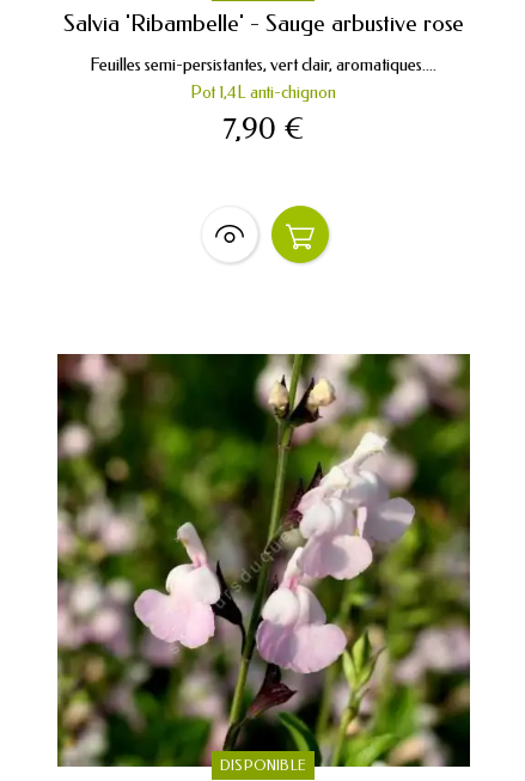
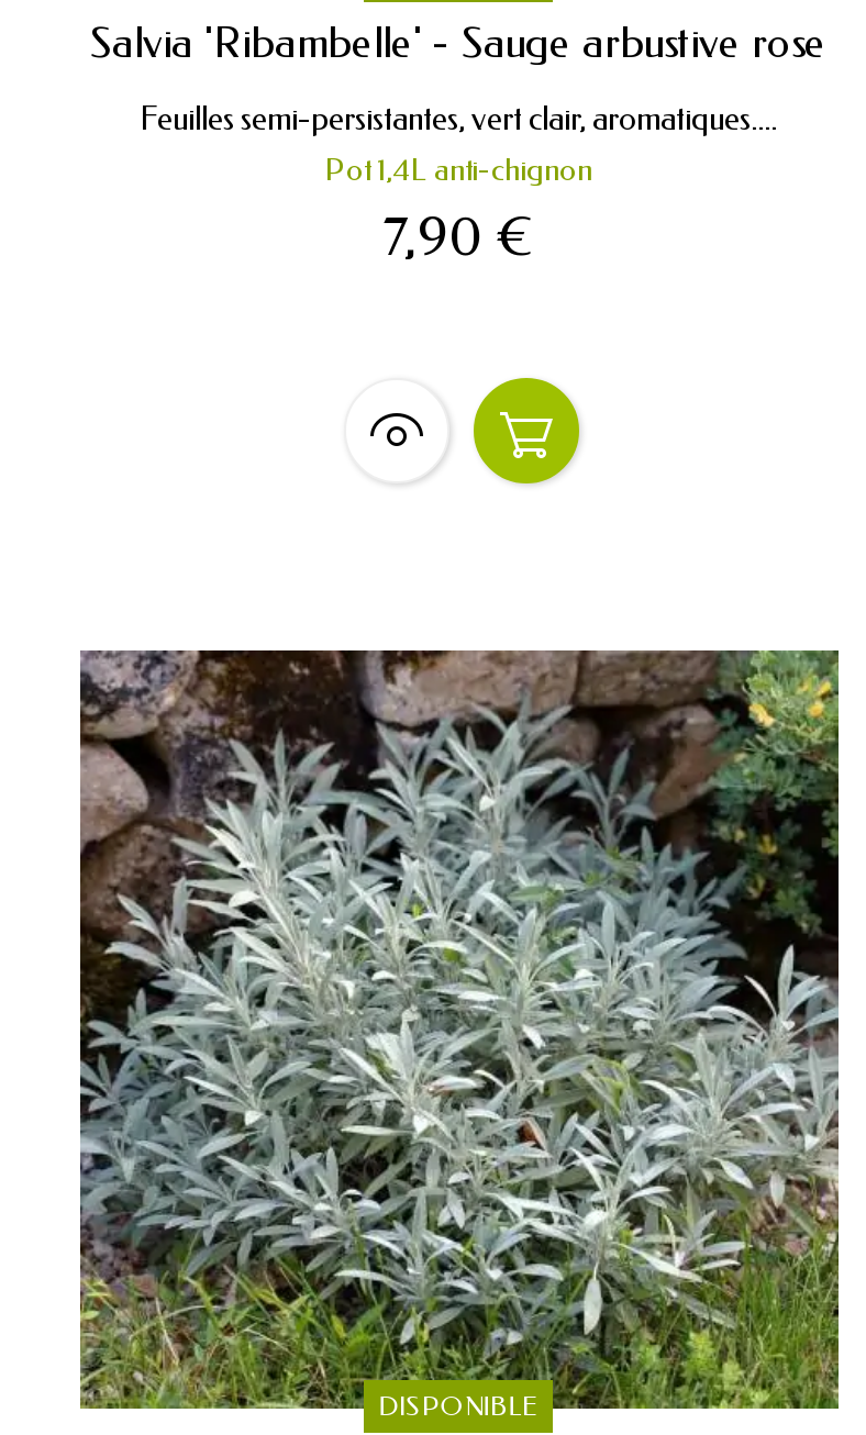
- [image]
+ [image]
